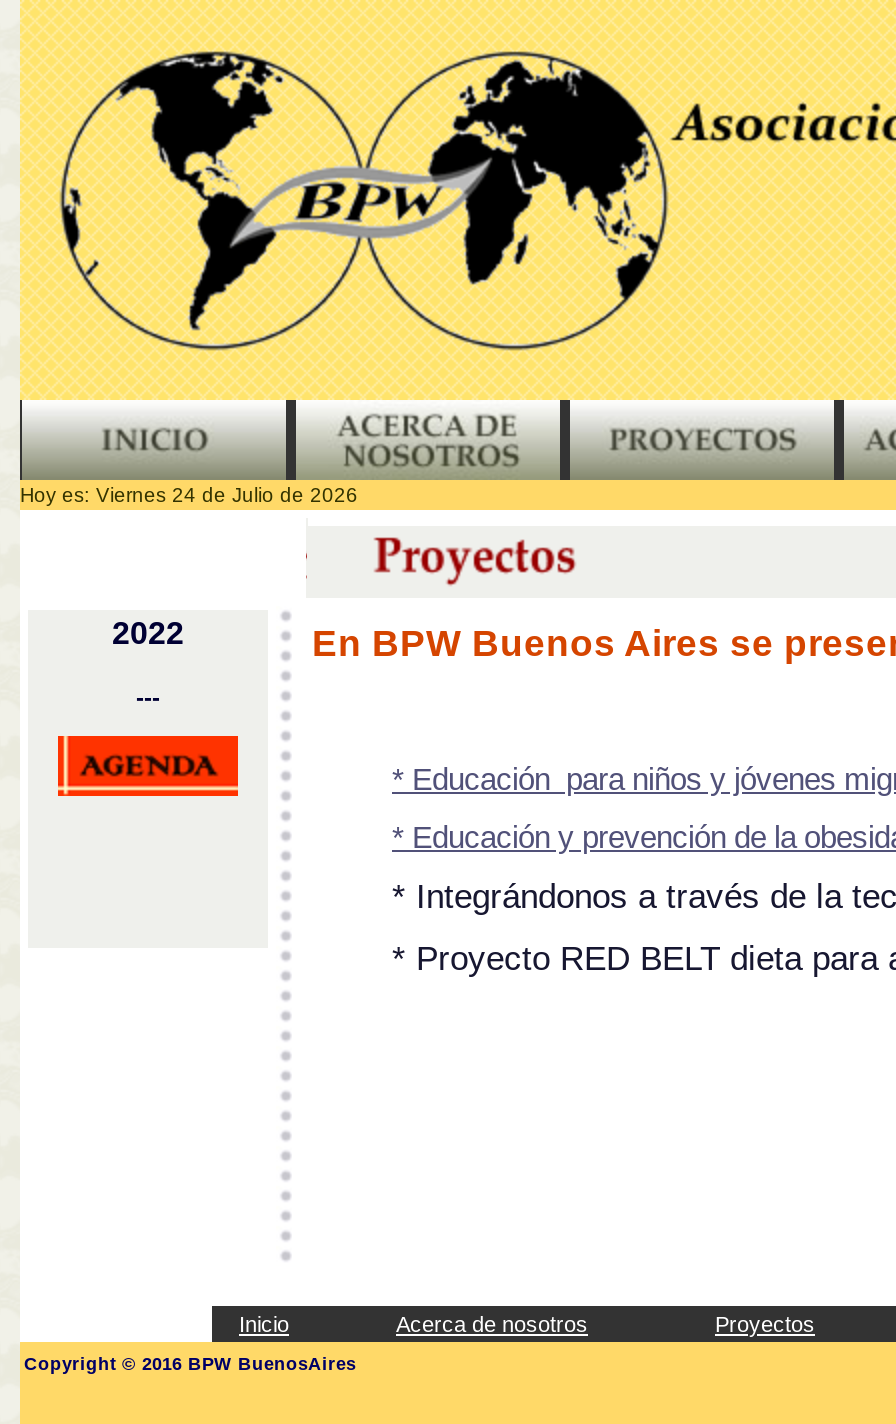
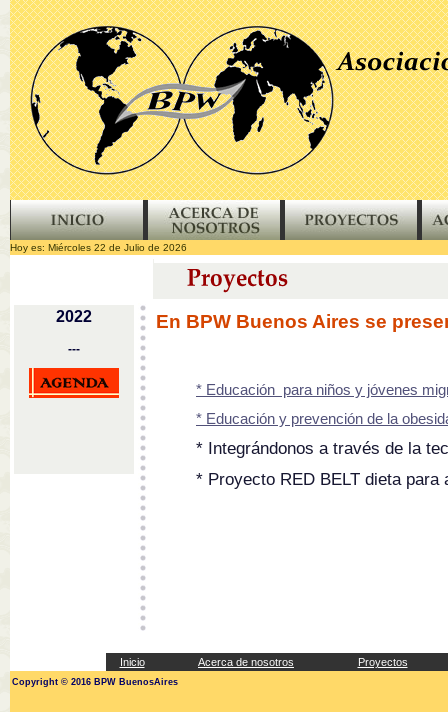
- Hoy es: Viernes 24 de Julio de 2026
+ Hoy es: Miércoles 22 de Julio de 2026
